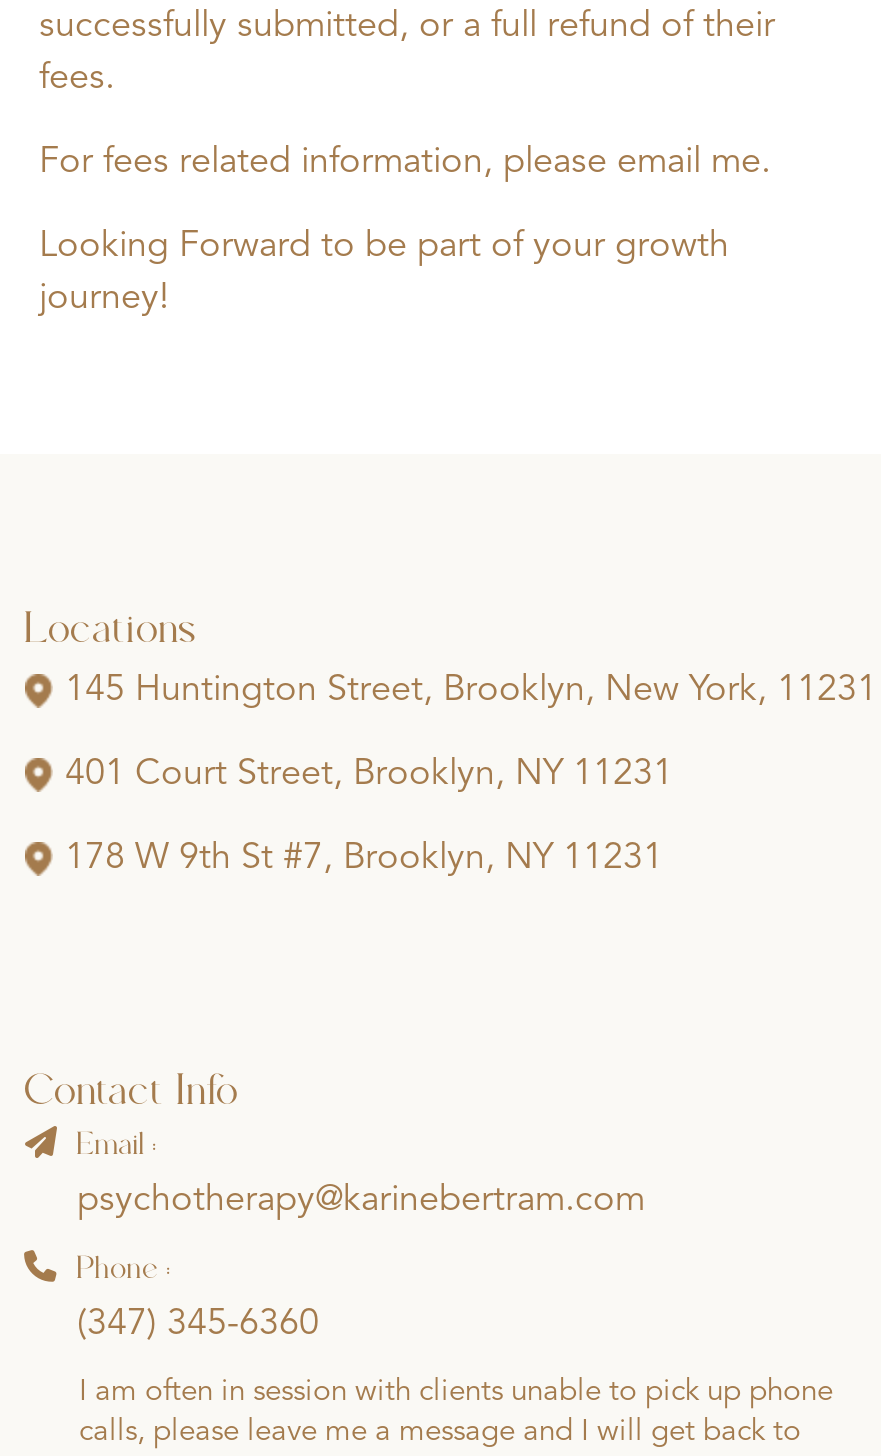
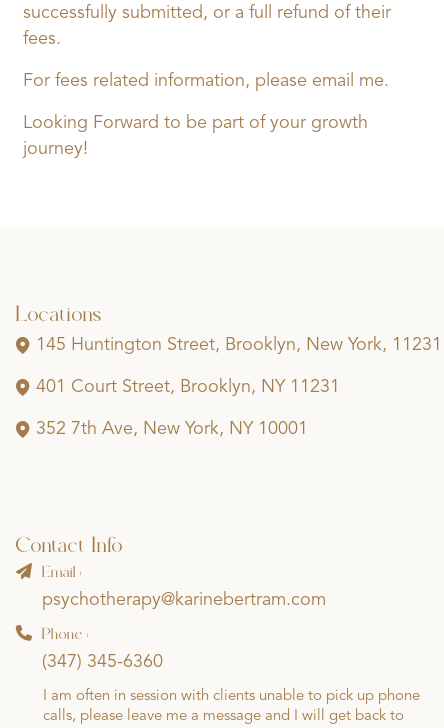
- 178 W 9th St #7, Brooklyn, NY 11231
+ 352 7th Ave, New York, NY 10001
